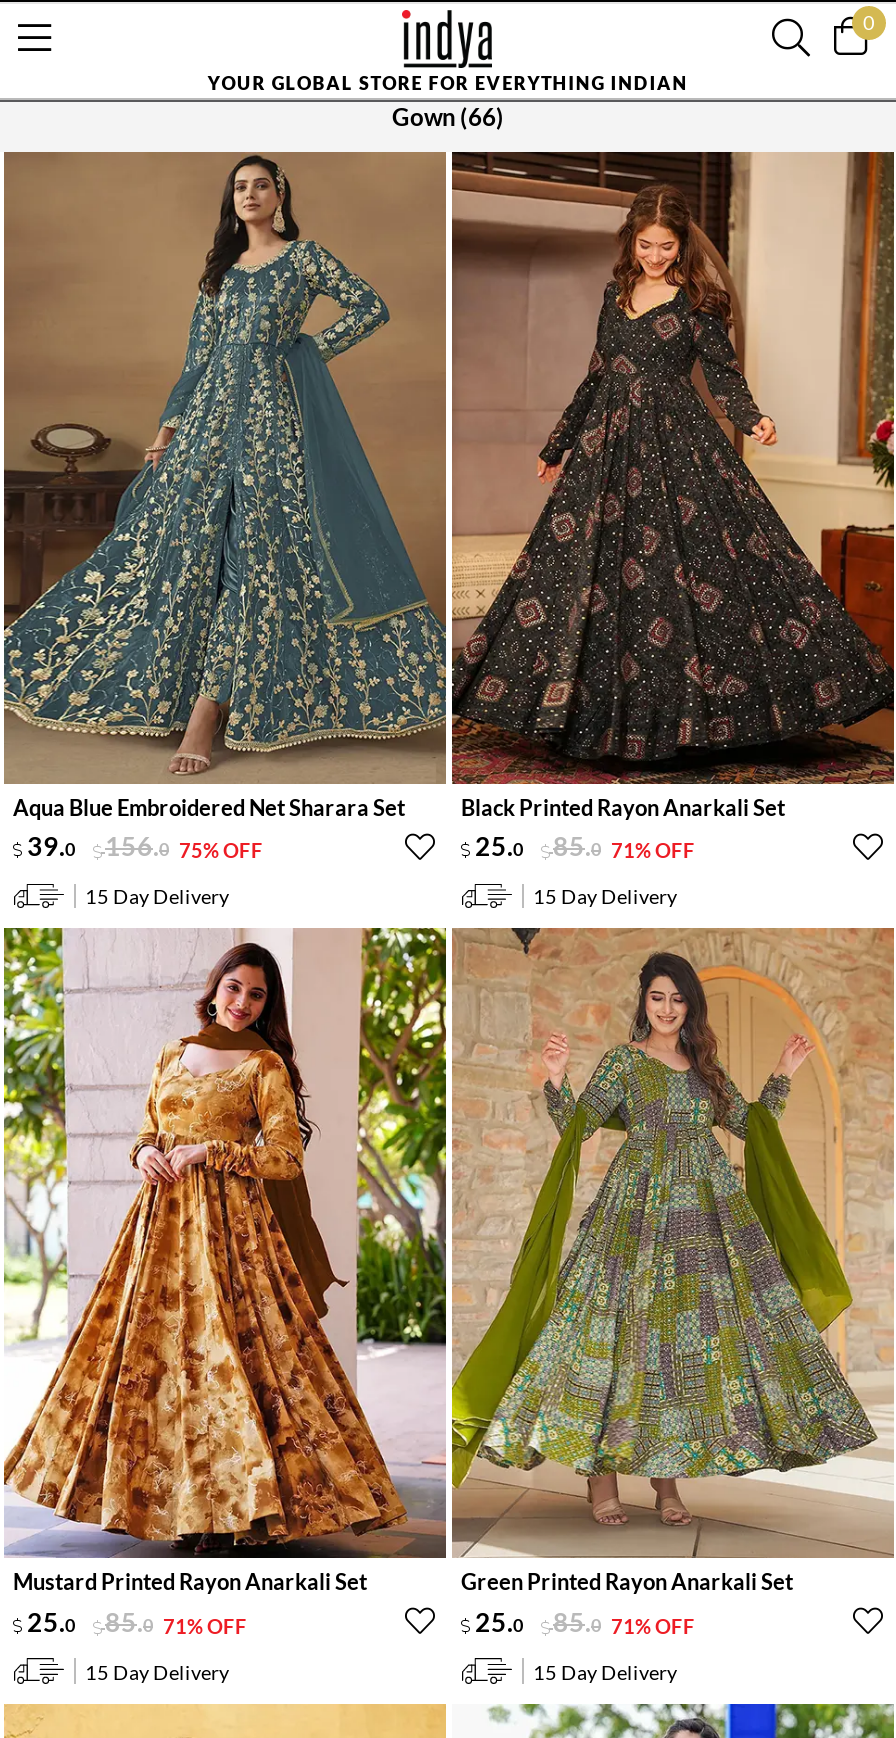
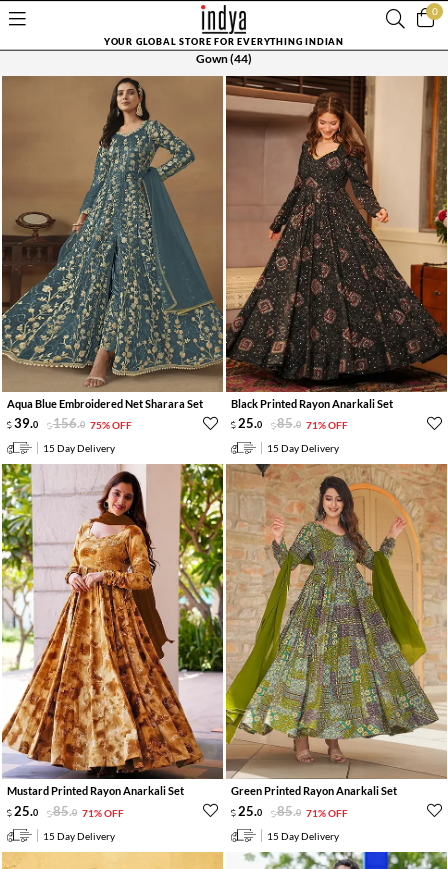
- Gown (66)
+ Gown (44)
